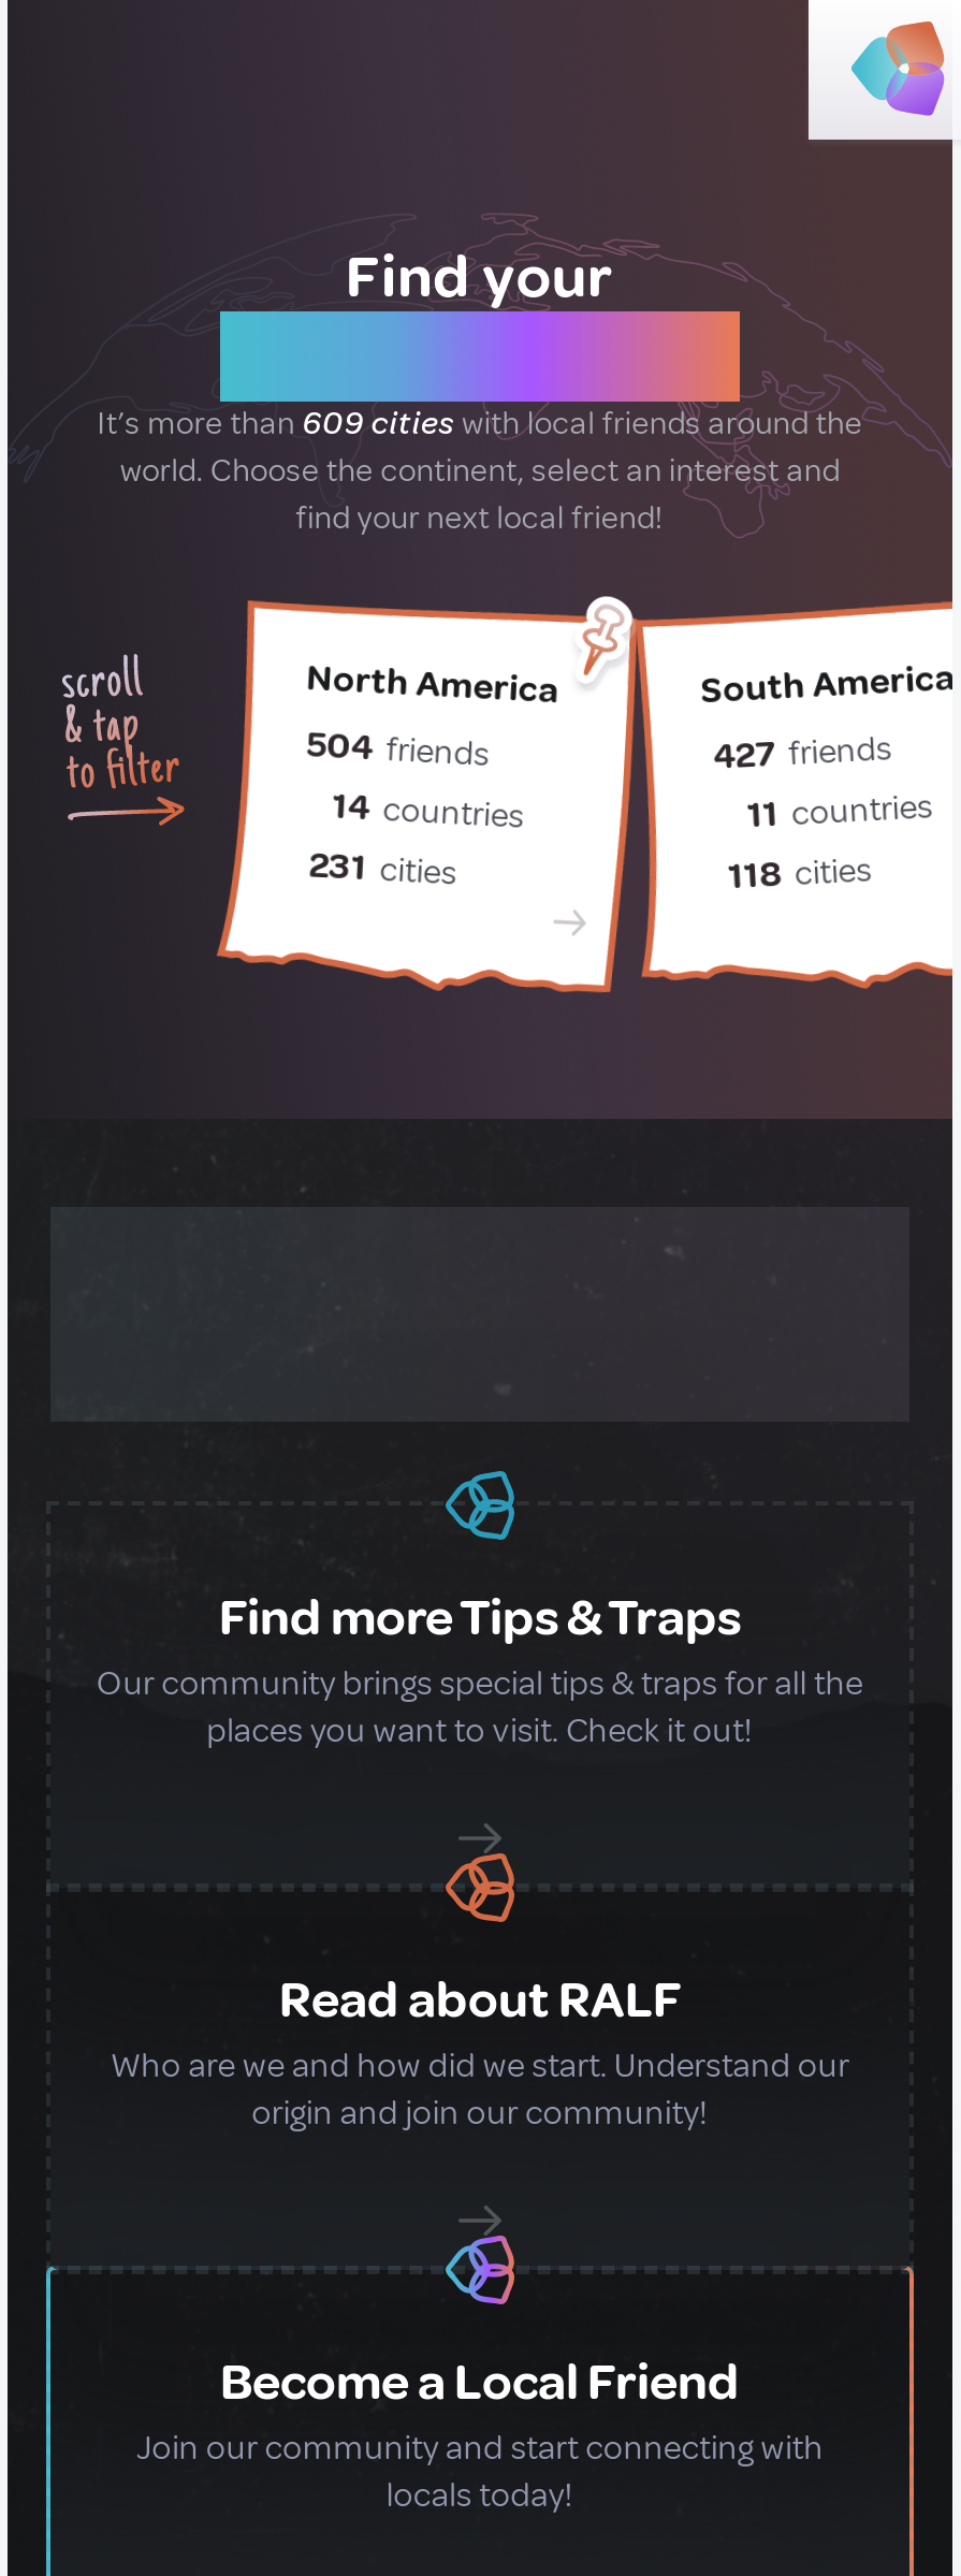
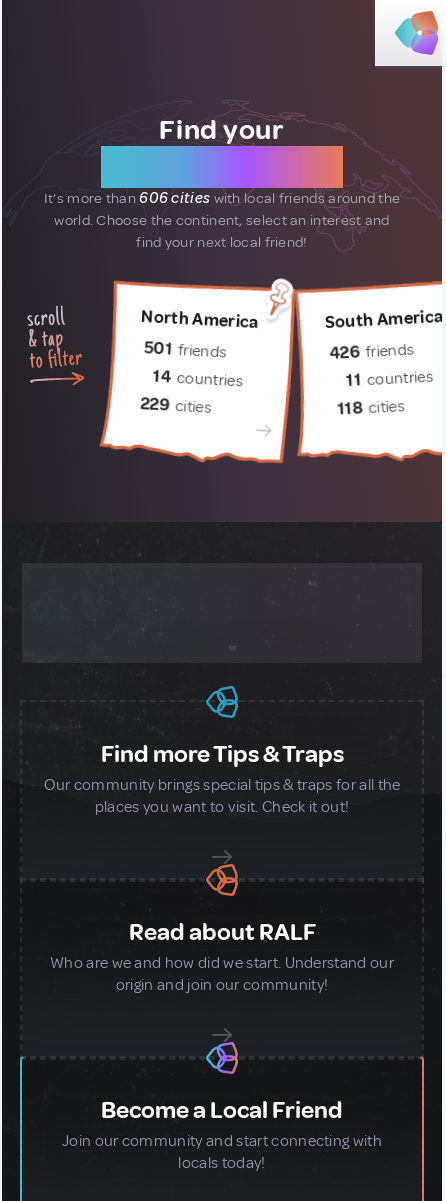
- It’s more than 609 cities with local friends around the
+ It’s more than 606 cities with local friends around the

- 504 friends
+ 501 friends

- 427 friends
+ 426 friends

- 231 cities
+ 229 cities
